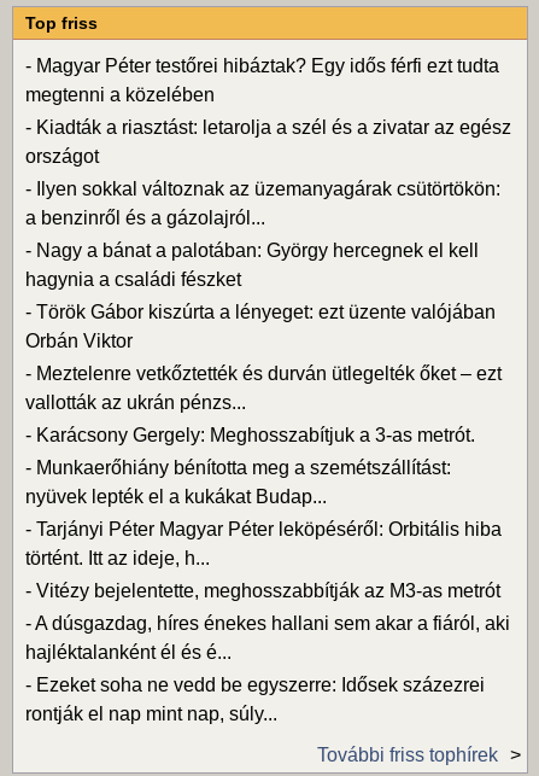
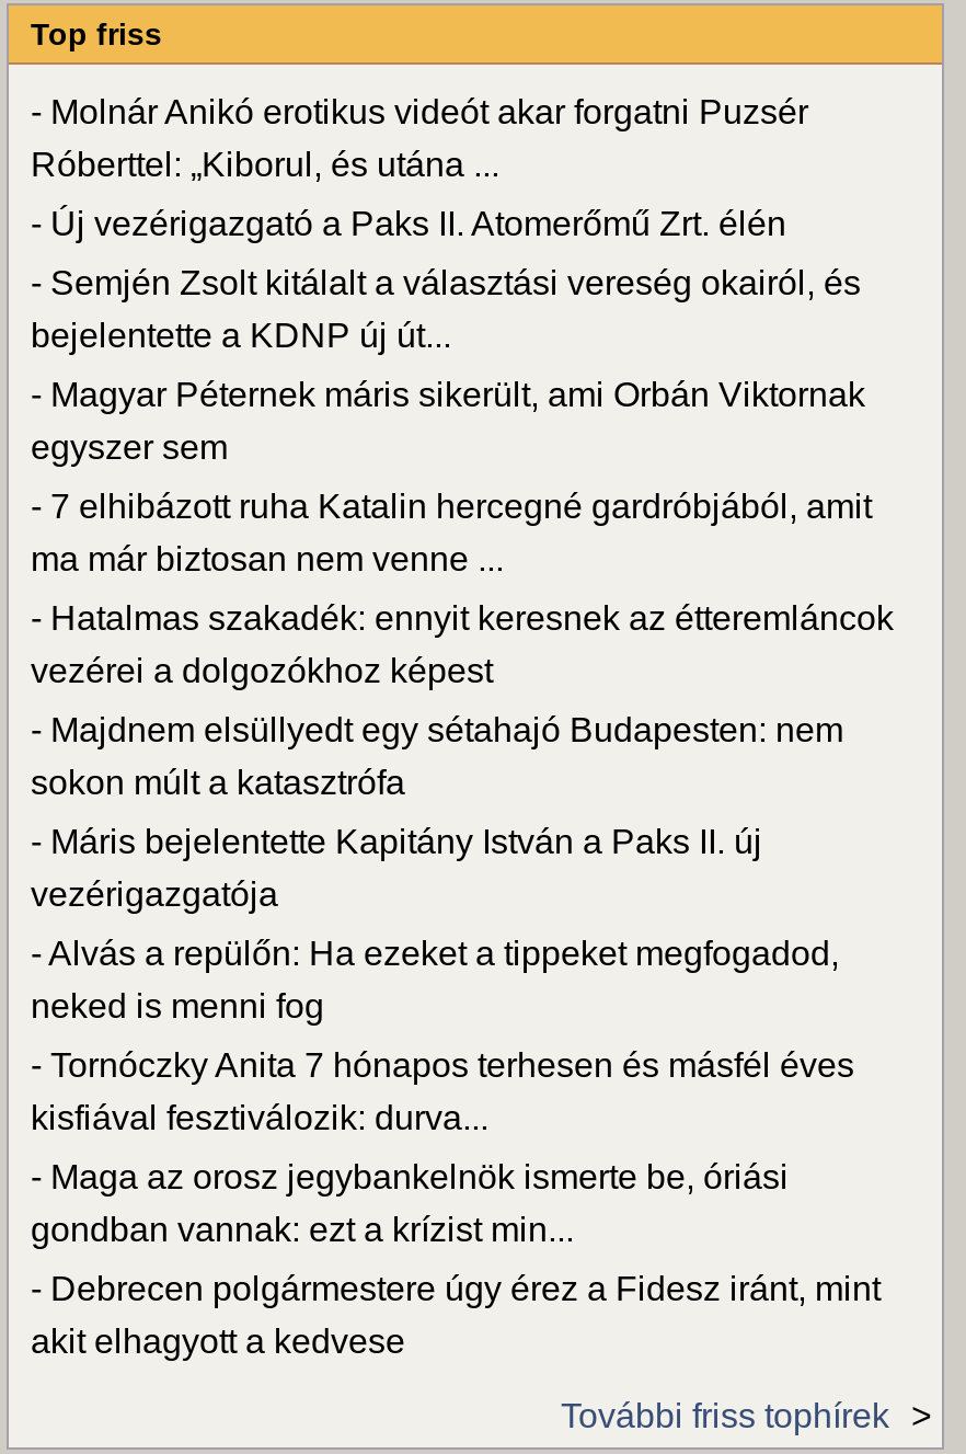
- - Magyar Péter testőrei hibáztak? Egy idős férfi ezt tudta
- megtenni a közelében
+ - Molnár Anikó erotikus videót akar forgatni Puzsér
+ Róberttel: „Kiborul, és utána ...

- - Kiadták a riasztást: letarolja a szél és a zivatar az egész
- országot
+ - Új vezérigazgató a Paks II. Atomerőmű Zrt. élén

- - Ilyen sokkal változnak az üzemanyagárak csütörtökön:
- a benzinről és a gázolajról...
+ - Semjén Zsolt kitálalt a választási vereség okairól, és
+ bejelentette a KDNP új út...

- - Nagy a bánat a palotában: György hercegnek el kell
- hagynia a családi fészket
+ - Magyar Péternek máris sikerült, ami Orbán Viktornak
+ egyszer sem

- - Török Gábor kiszúrta a lényeget: ezt üzente valójában
- Orbán Viktor
+ - 7 elhibázott ruha Katalin hercegné gardróbjából, amit
+ ma már biztosan nem venne ...

- - Meztelenre vetkőztették és durván ütlegelték őket – ezt
- vallották az ukrán pénzs...
+ - Hatalmas szakadék: ennyit keresnek az étteremláncok
+ vezérei a dolgozókhoz képest

- - Karácsony Gergely: Meghosszabítjuk a 3-as metrót.
+ - Majdnem elsüllyedt egy sétahajó Budapesten: nem
+ sokon múlt a katasztrófa

- - Munkaerőhiány bénította meg a szemétszállítást:
- nyüvek lepték el a kukákat Budap...
+ - Máris bejelentette Kapitány István a Paks II. új
+ vezérigazgatója

- - Tarjányi Péter Magyar Péter leköpéséről: Orbitális hiba
- történt. Itt az ideje, h...
+ - Alvás a repülőn: Ha ezeket a tippeket megfogadod,
+ neked is menni fog

- - Vitézy bejelentette, meghosszabbítják az M3-as metrót
+ - Tornóczky Anita 7 hónapos terhesen és másfél éves
+ kisfiával fesztiválozik: durva...

- - A dúsgazdag, híres énekes hallani sem akar a fiáról, aki
- hajléktalanként él és é...
+ - Maga az orosz jegybankelnök ismerte be, óriási
+ gondban vannak: ezt a krízist min...

- - Ezeket soha ne vedd be egyszerre: Idősek százezrei
- rontják el nap mint nap, súly...
+ - Debrecen polgármestere úgy érez a Fidesz iránt, mint
+ akit elhagyott a kedvese
